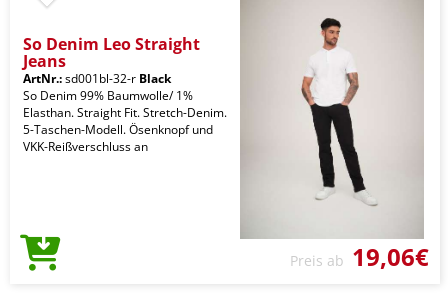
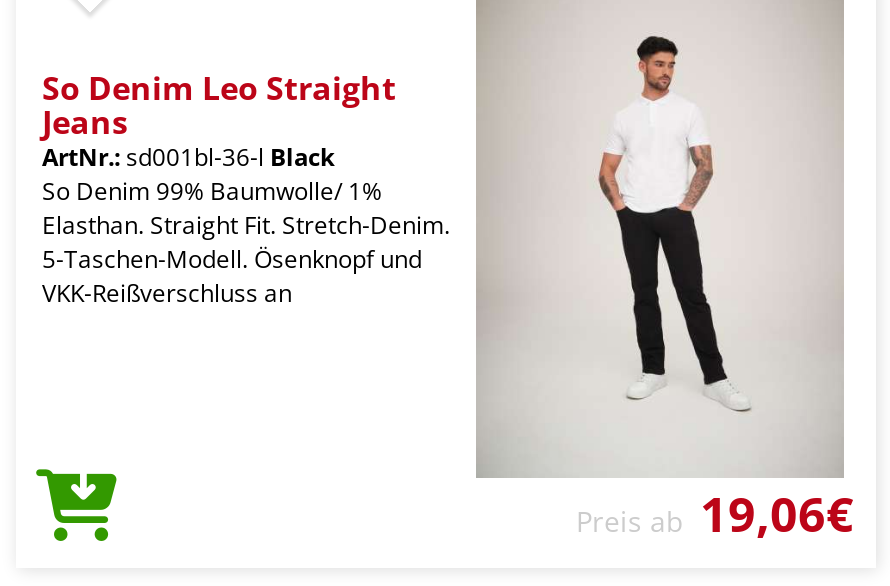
- ArtNr.: sd001bl-32-r Black
+ ArtNr.: sd001bl-36-l Black
